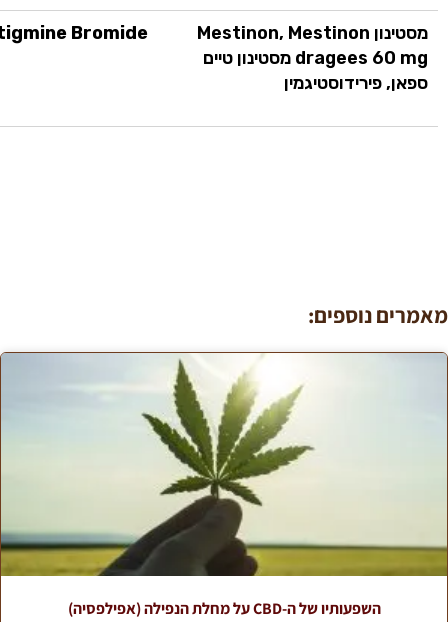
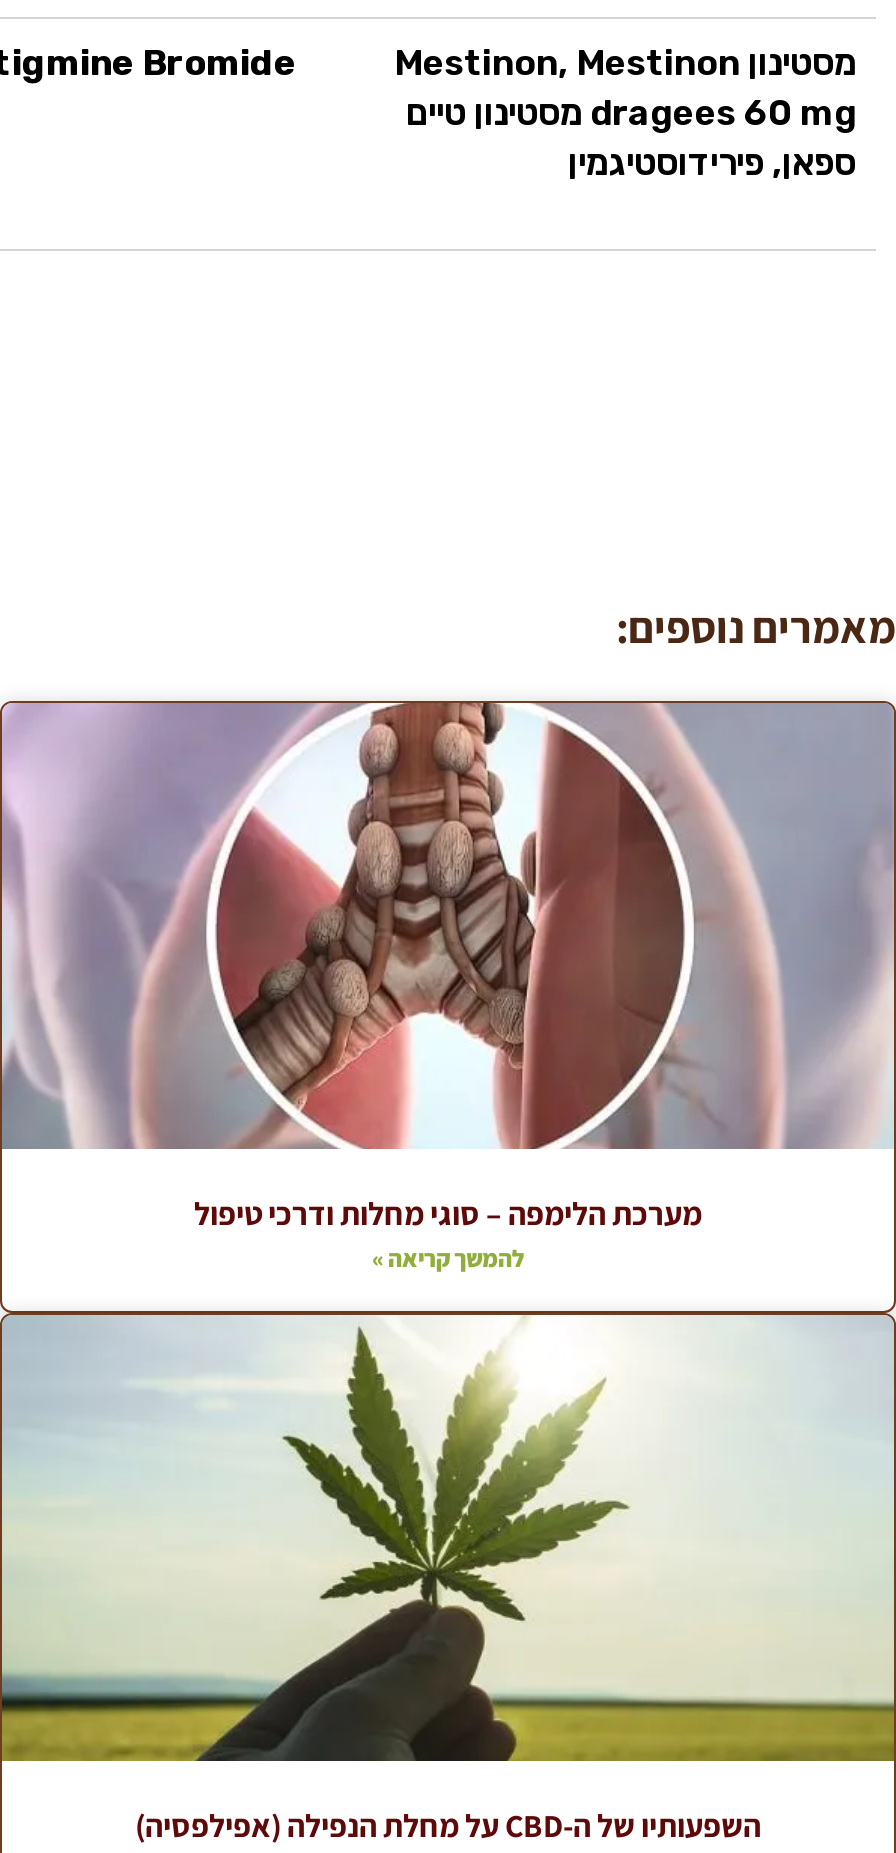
+ [image]
+ מערכת הלימפה – סוגי מחלות ודרכי טיפול
+ להמשך קריאה »
